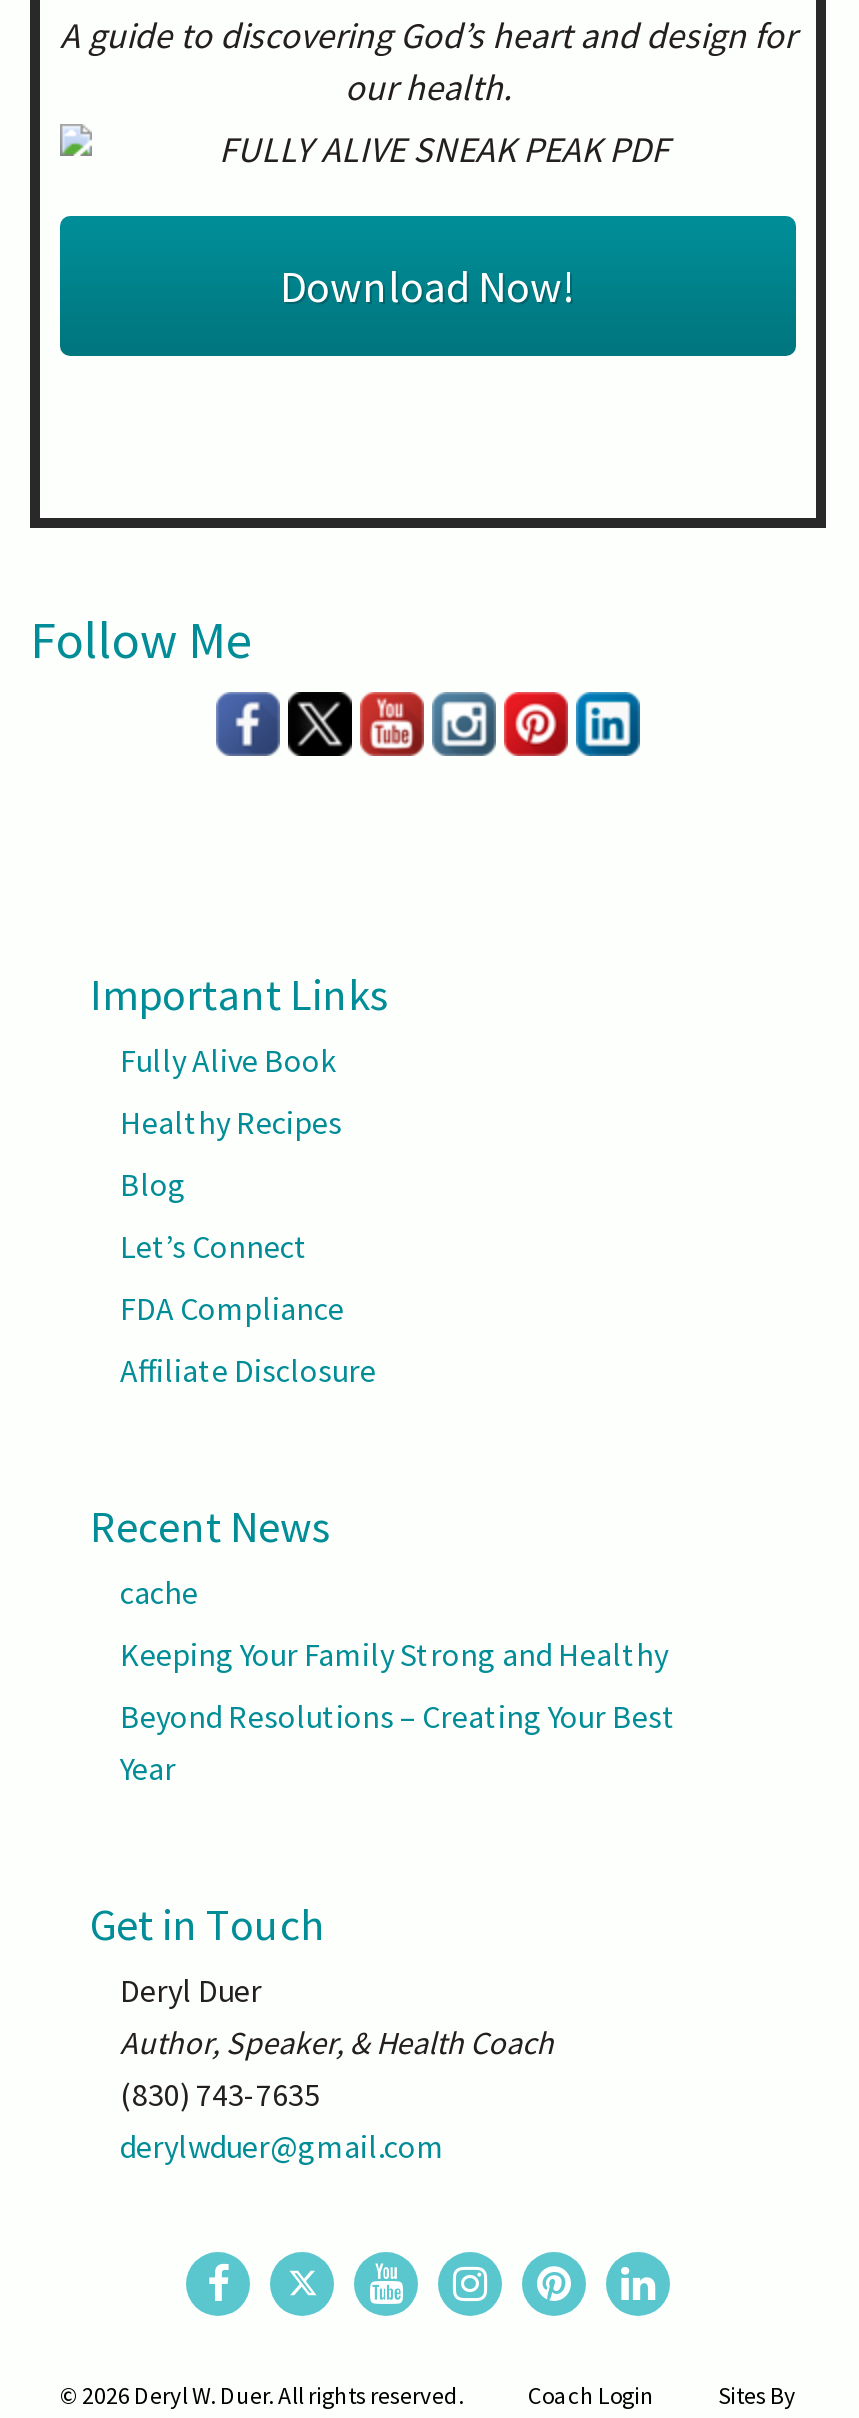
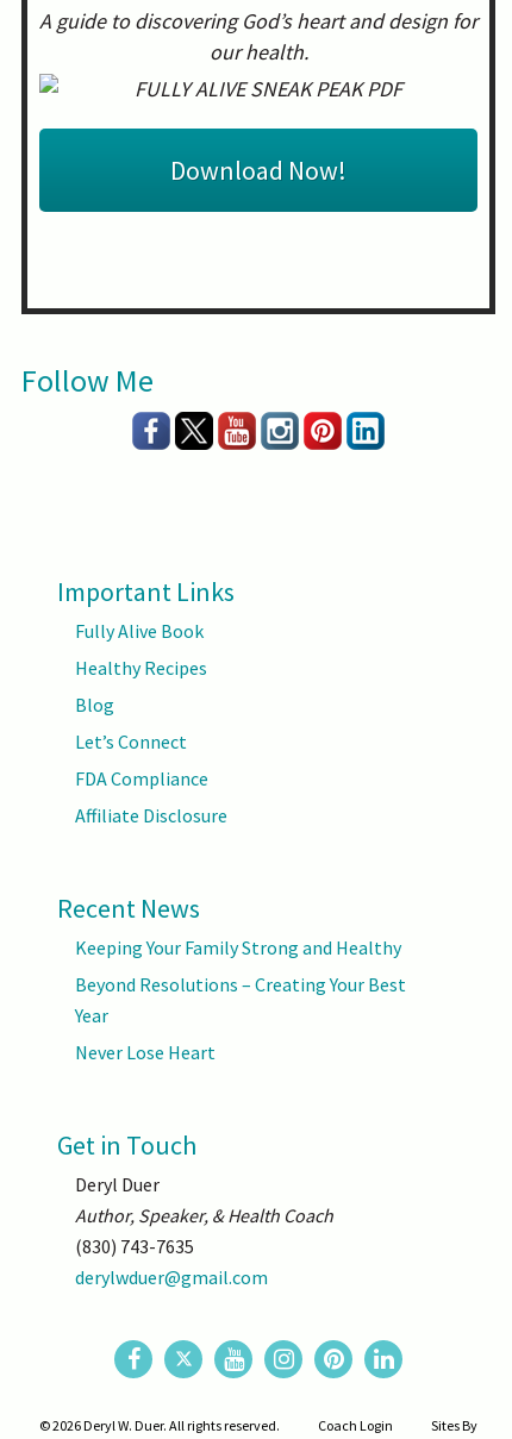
- cache

moved up: Keeping Your Family Strong and Healthy | Beyond Resolutions – Creating Your Best | Year

+ Never Lose Heart
